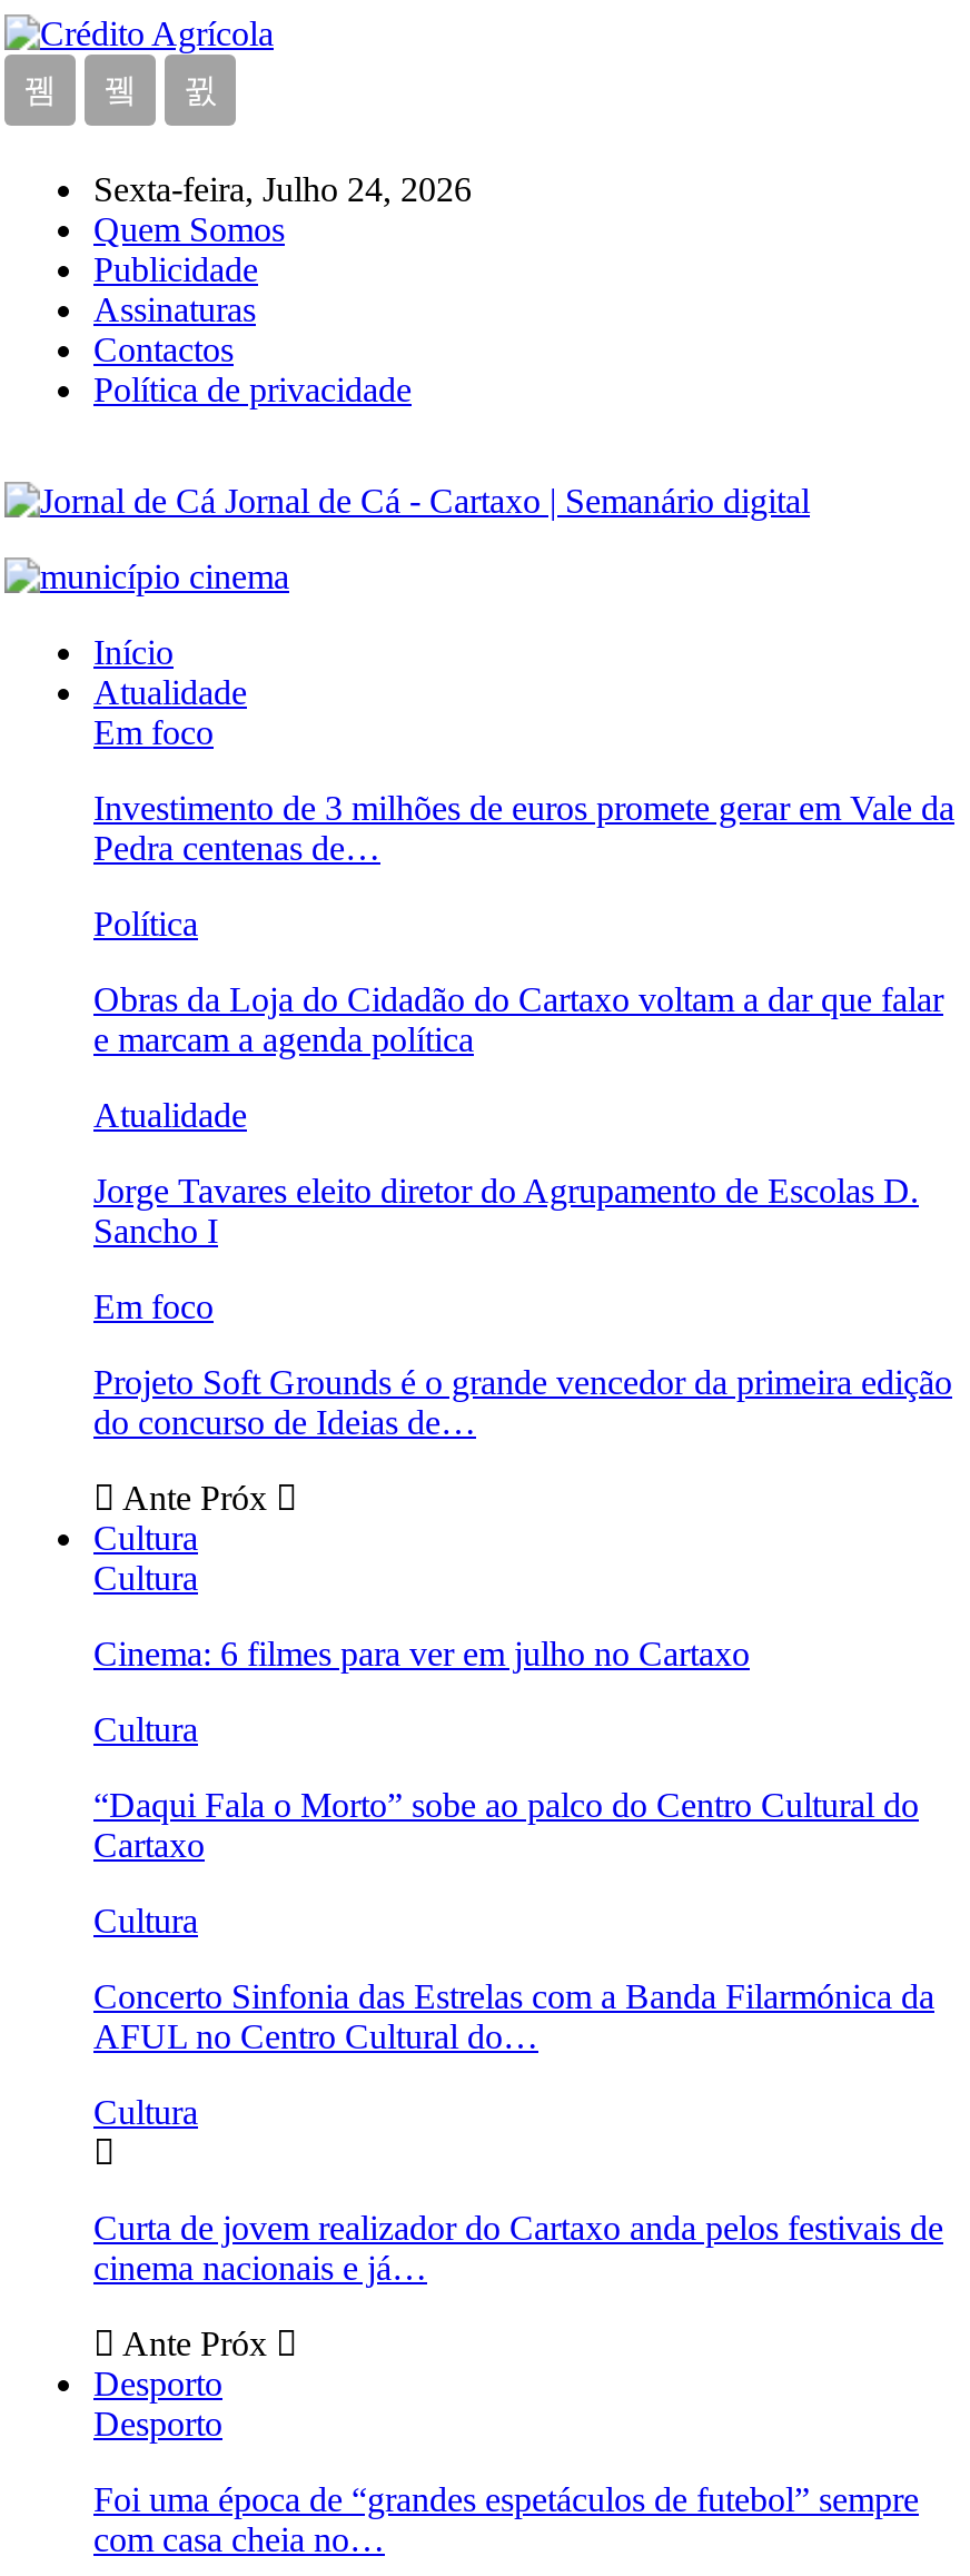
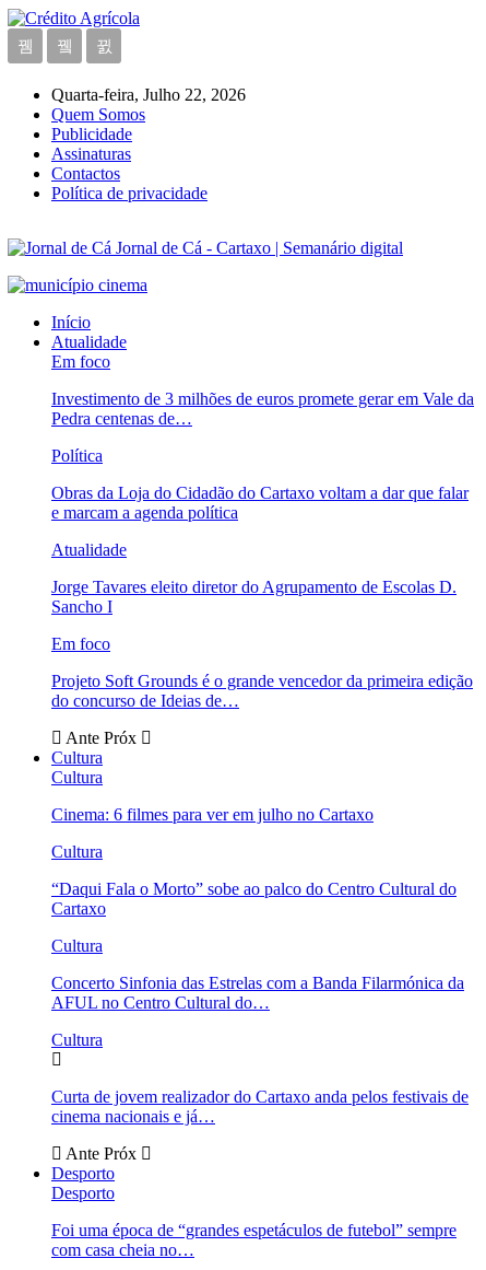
- Sexta-feira, Julho 24, 2026
+ Quarta-feira, Julho 22, 2026
